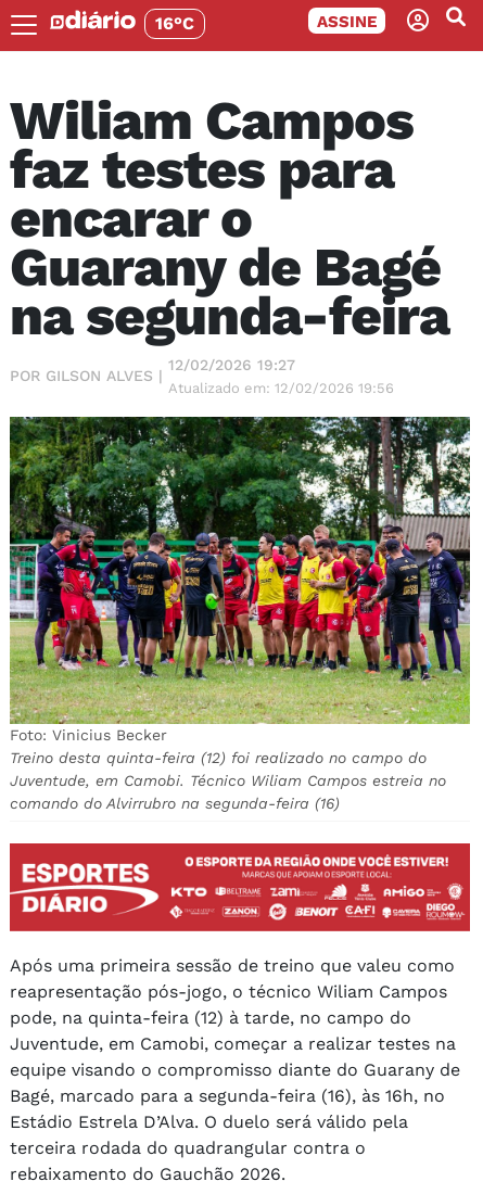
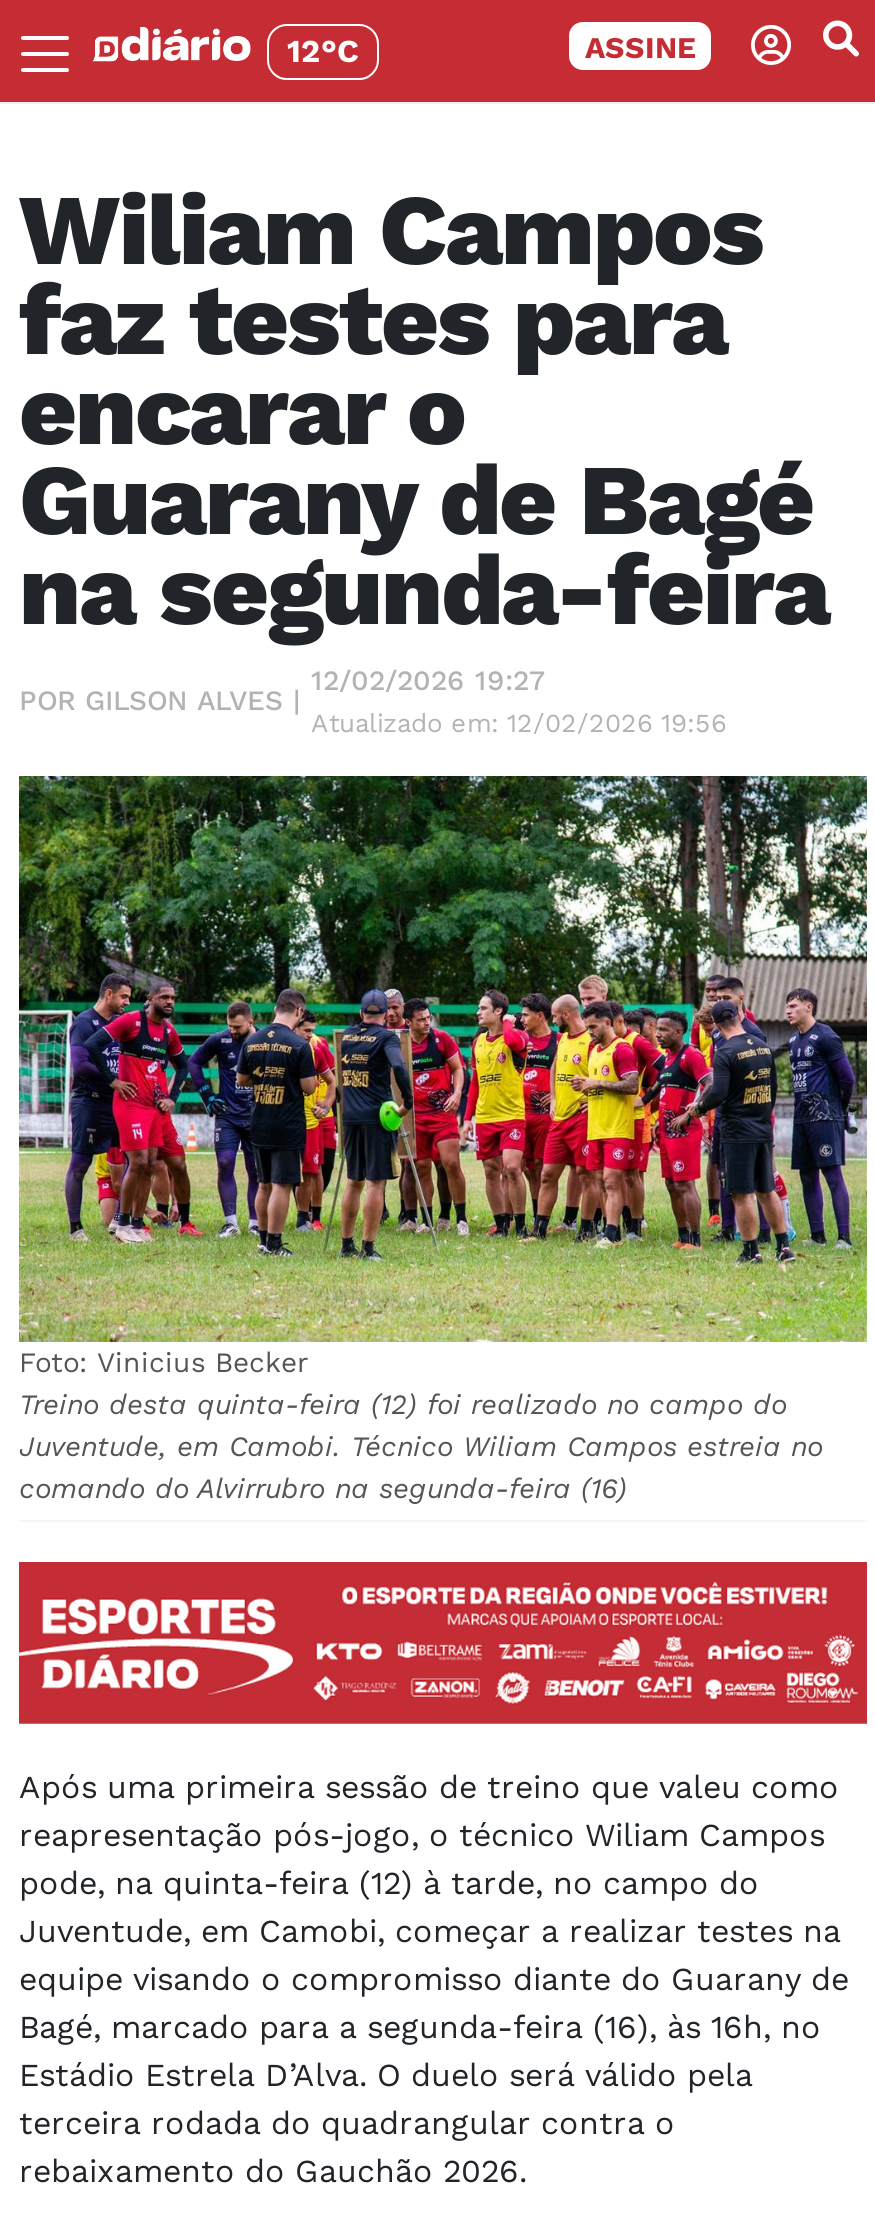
- 16°C
+ 12°C
